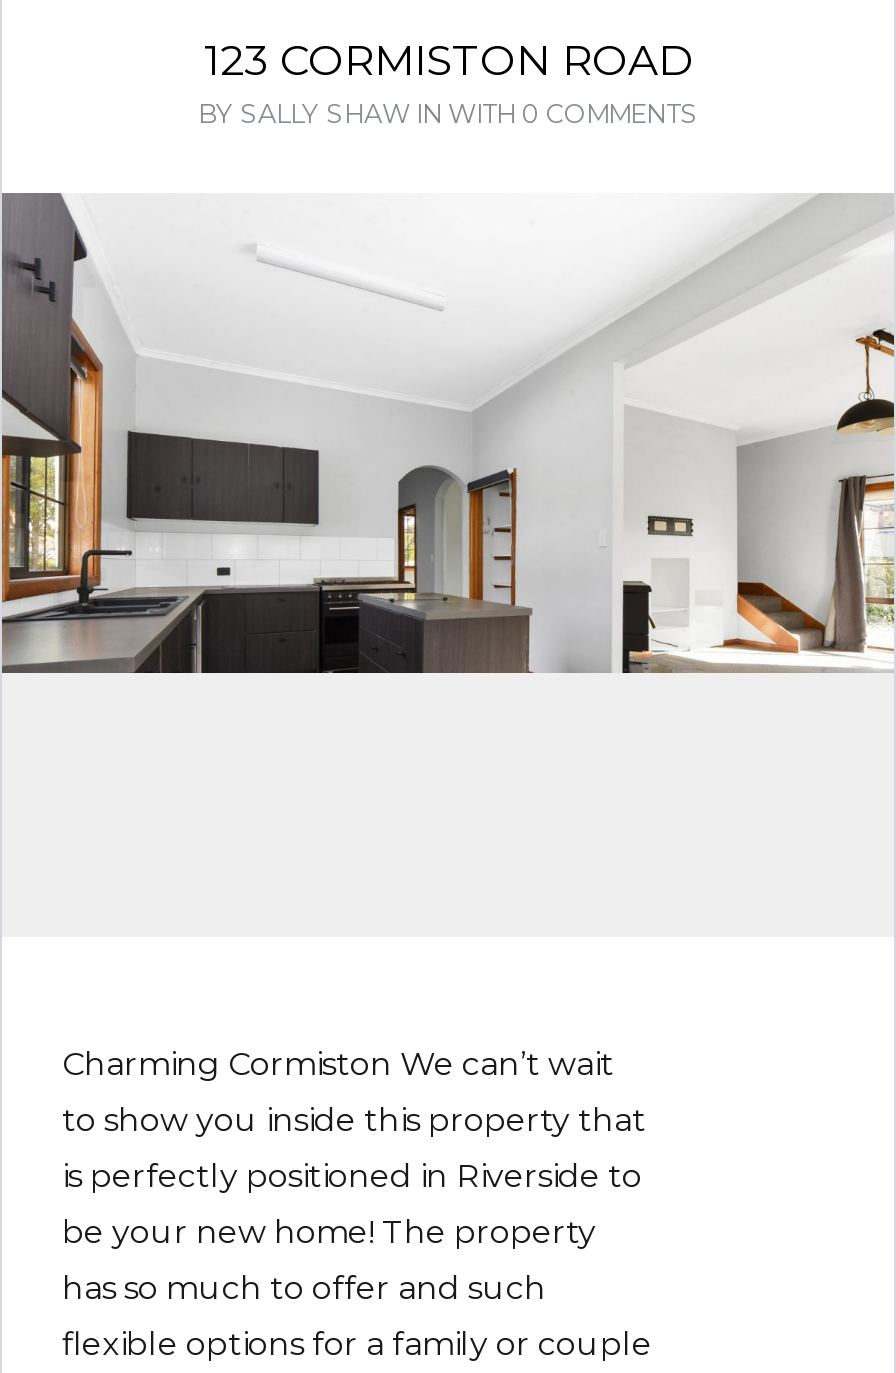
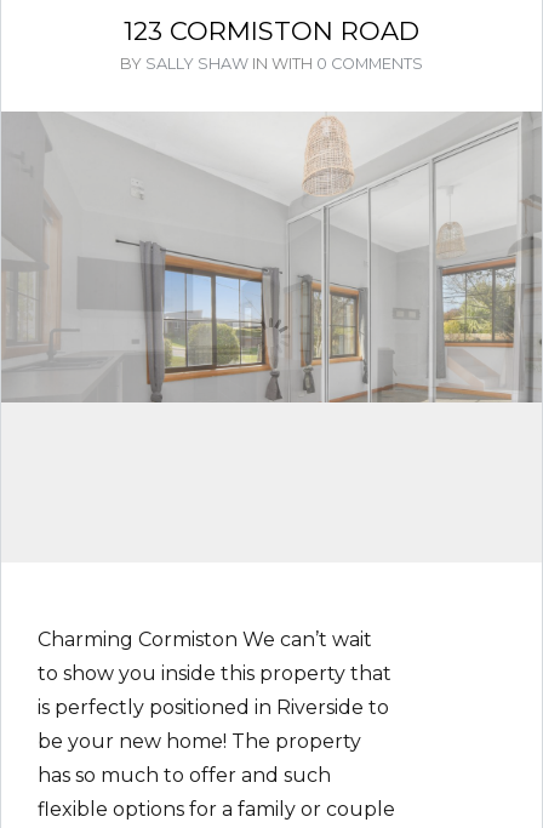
- [image]
+ [image]
